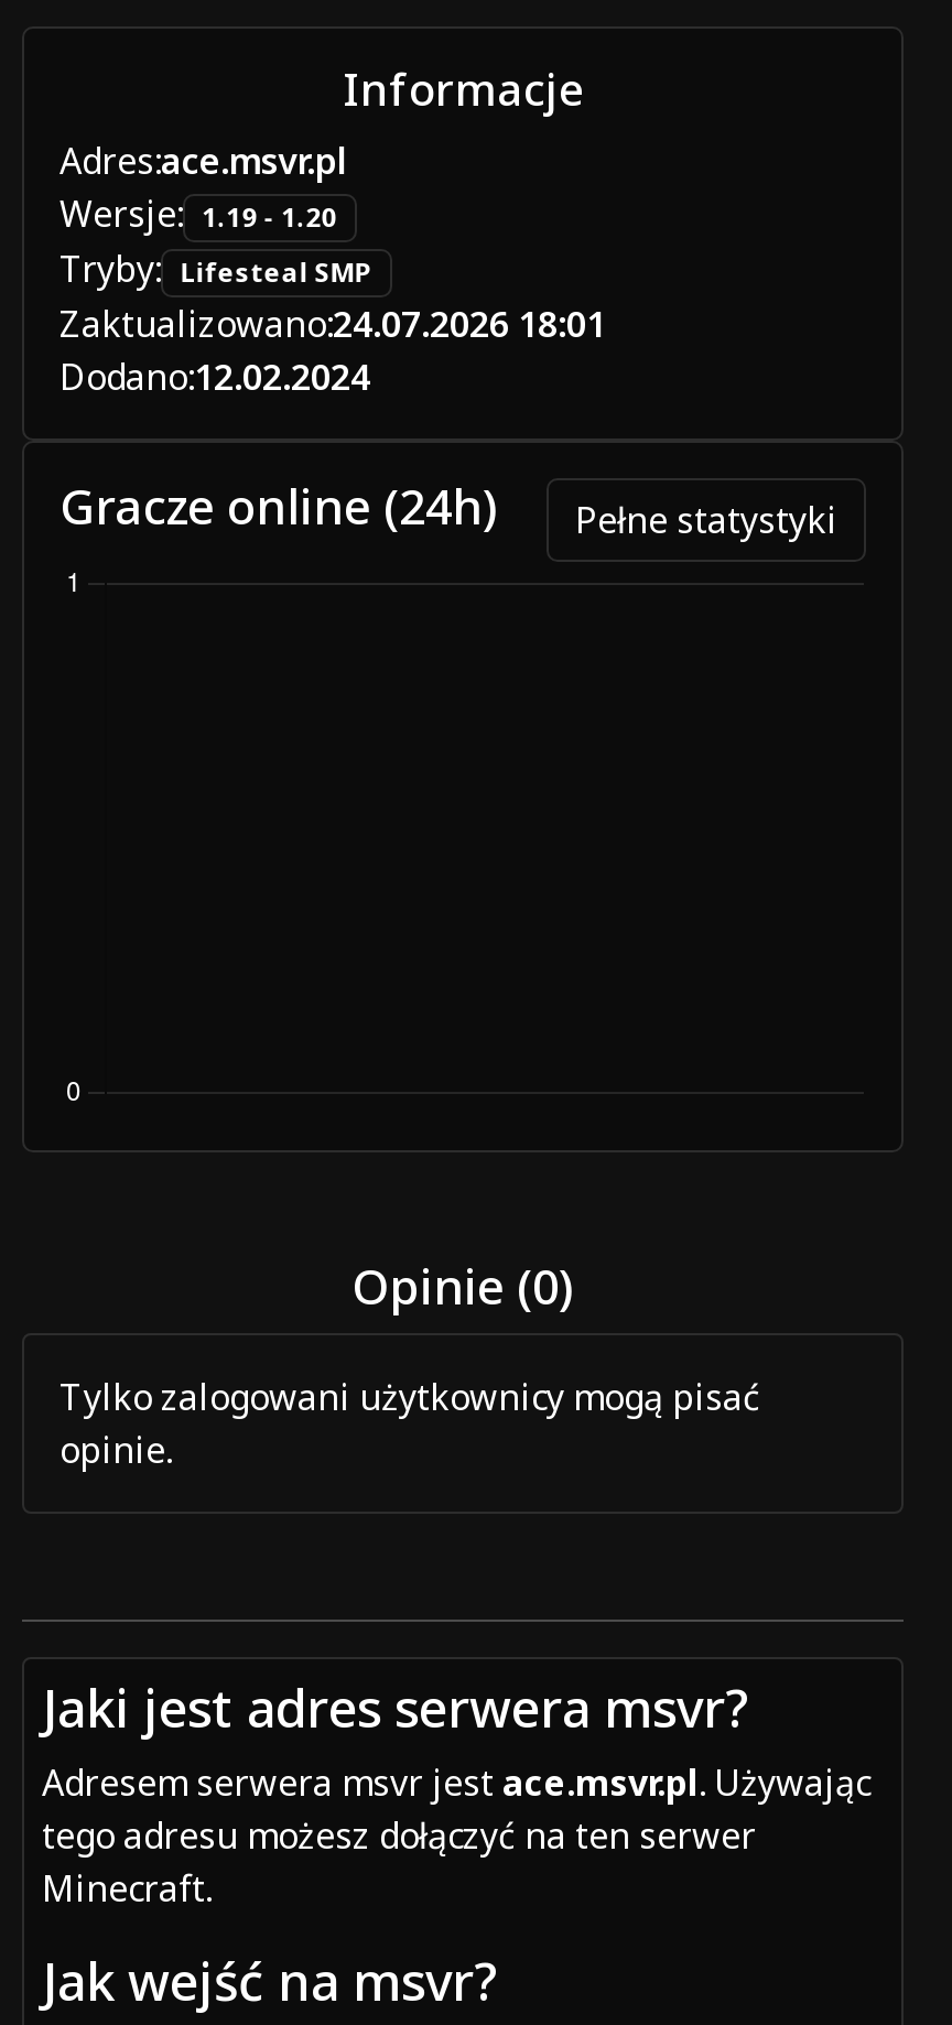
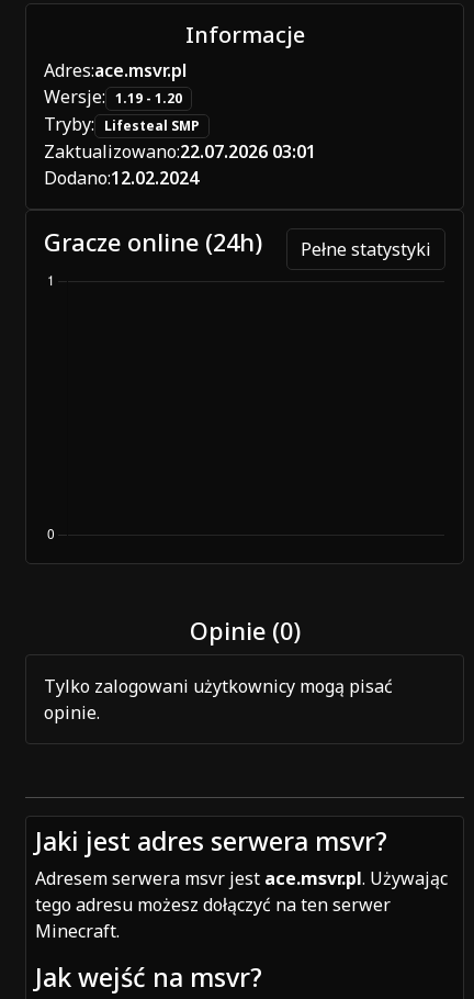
- Zaktualizowano:24.07.2026 18:01
+ Zaktualizowano:22.07.2026 03:01
